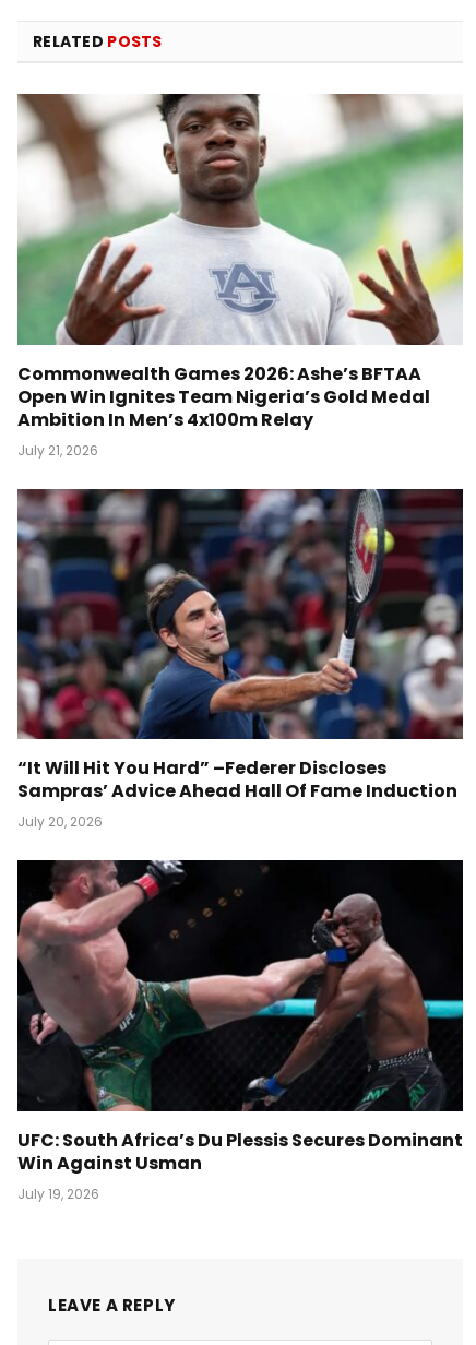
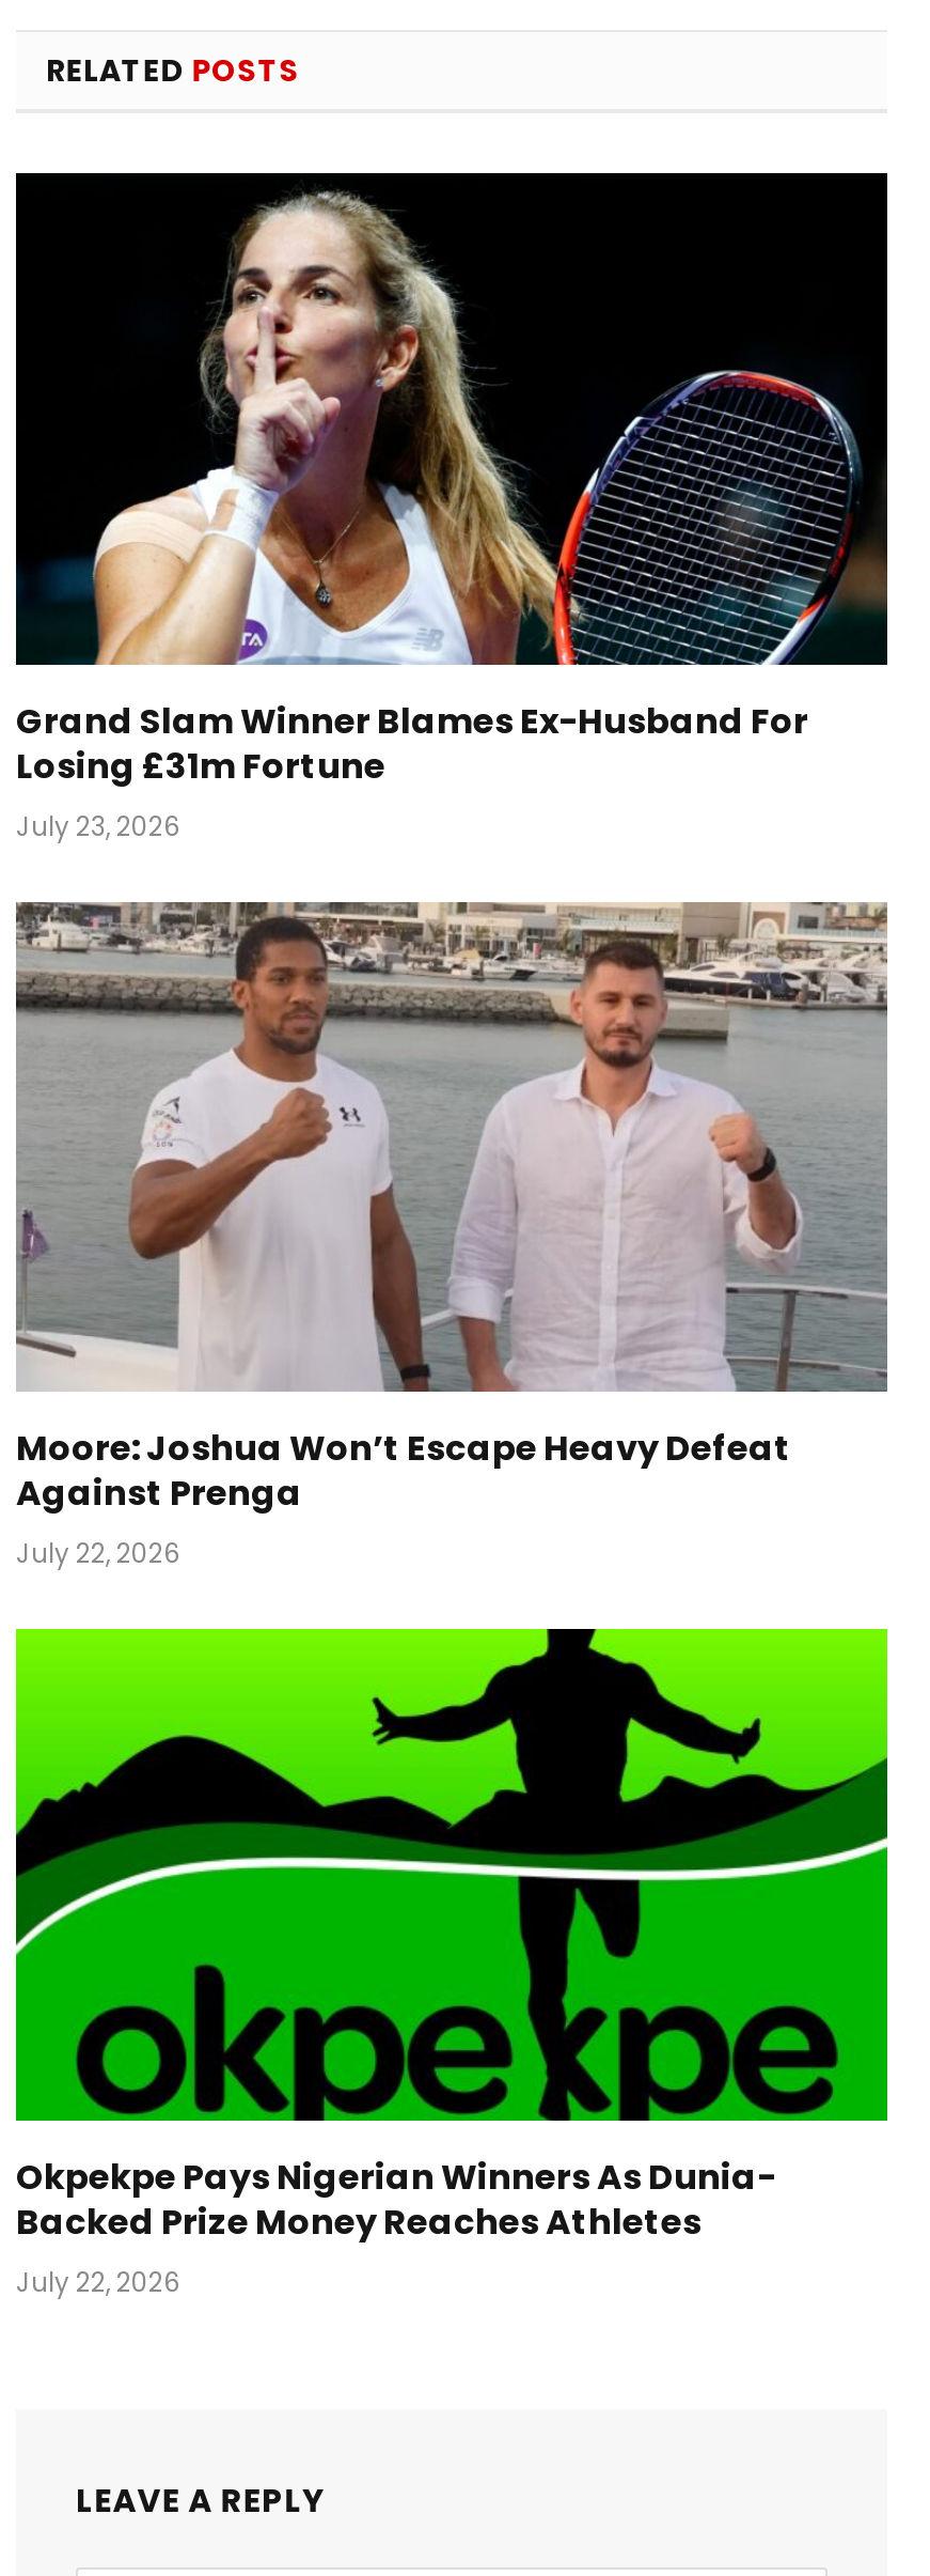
- [image]
- Commonwealth Games 2026: Ashe’s BFTAA
- Open Win Ignites Team Nigeria’s Gold Medal
- Ambition In Men’s 4x100m Relay
- July 21, 2026
+ [image]
+ Grand Slam Winner Blames Ex-Husband For
+ Losing £31m Fortune
+ July 23, 2026

- [image]
- “It Will Hit You Hard” –Federer Discloses
- Sampras’ Advice Ahead Hall Of Fame Induction
- July 20, 2026
+ [image]
+ Moore: Joshua Won’t Escape Heavy Defeat
+ Against Prenga
+ July 22, 2026

- [image]
- UFC: South Africa’s Du Plessis Secures Dominant
- Win Against Usman
- July 19, 2026
+ [image]
+ Okpekpe Pays Nigerian Winners As Dunia-
+ Backed Prize Money Reaches Athletes
+ July 22, 2026
